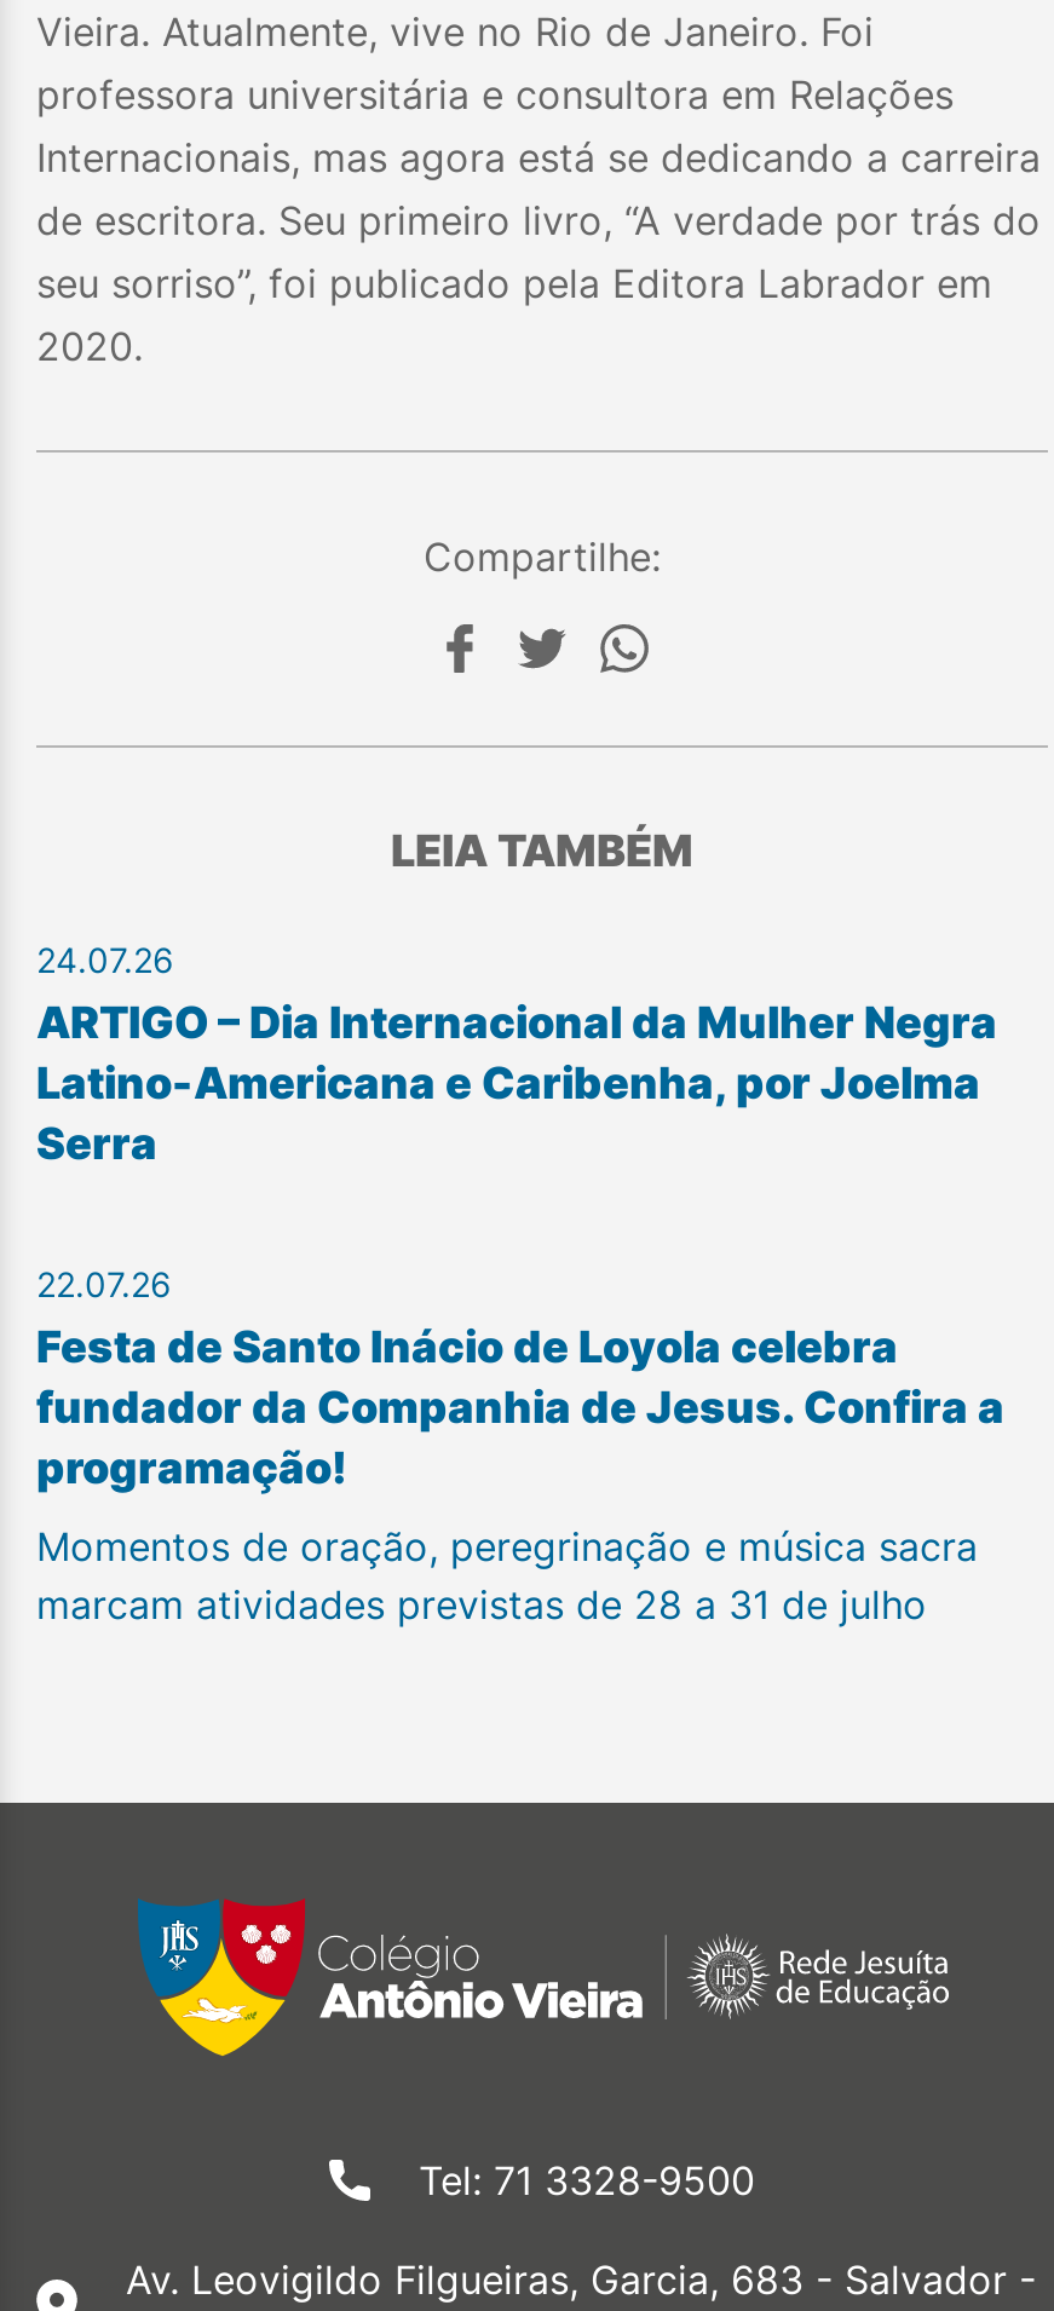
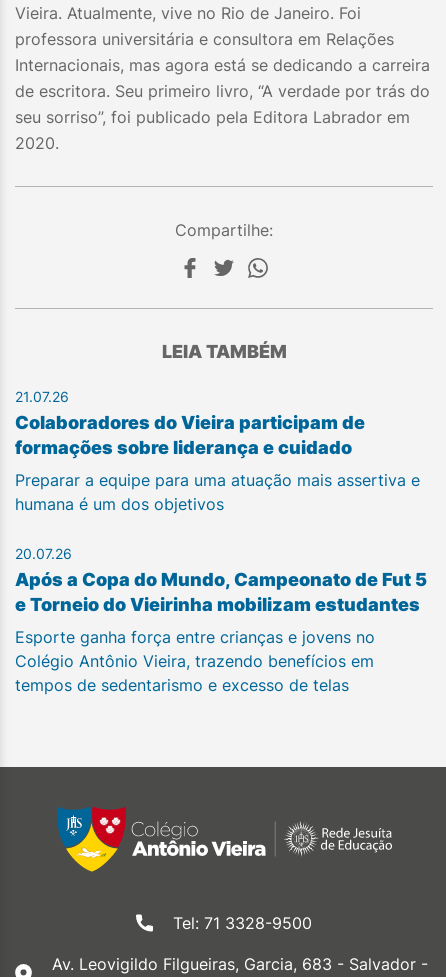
- 24.07.26
- ARTIGO – Dia Internacional da Mulher Negra
- Latino-Americana e Caribenha, por Joelma
- Serra
- 22.07.26
- Festa de Santo Inácio de Loyola celebra
- fundador da Companhia de Jesus. Confira a
- programação!
- Momentos de oração, peregrinação e música sacra
- marcam atividades previstas de 28 a 31 de julho
+ 21.07.26
+ Colaboradores do Vieira participam de
+ formações sobre liderança e cuidado
+ Preparar a equipe para uma atuação mais assertiva e
+ humana é um dos objetivos
+ 20.07.26
+ Após a Copa do Mundo, Campeonato de Fut 5
+ e Torneio do Vieirinha mobilizam estudantes
+ Esporte ganha força entre crianças e jovens no
+ Colégio Antônio Vieira, trazendo benefícios em
+ tempos de sedentarismo e excesso de telas
